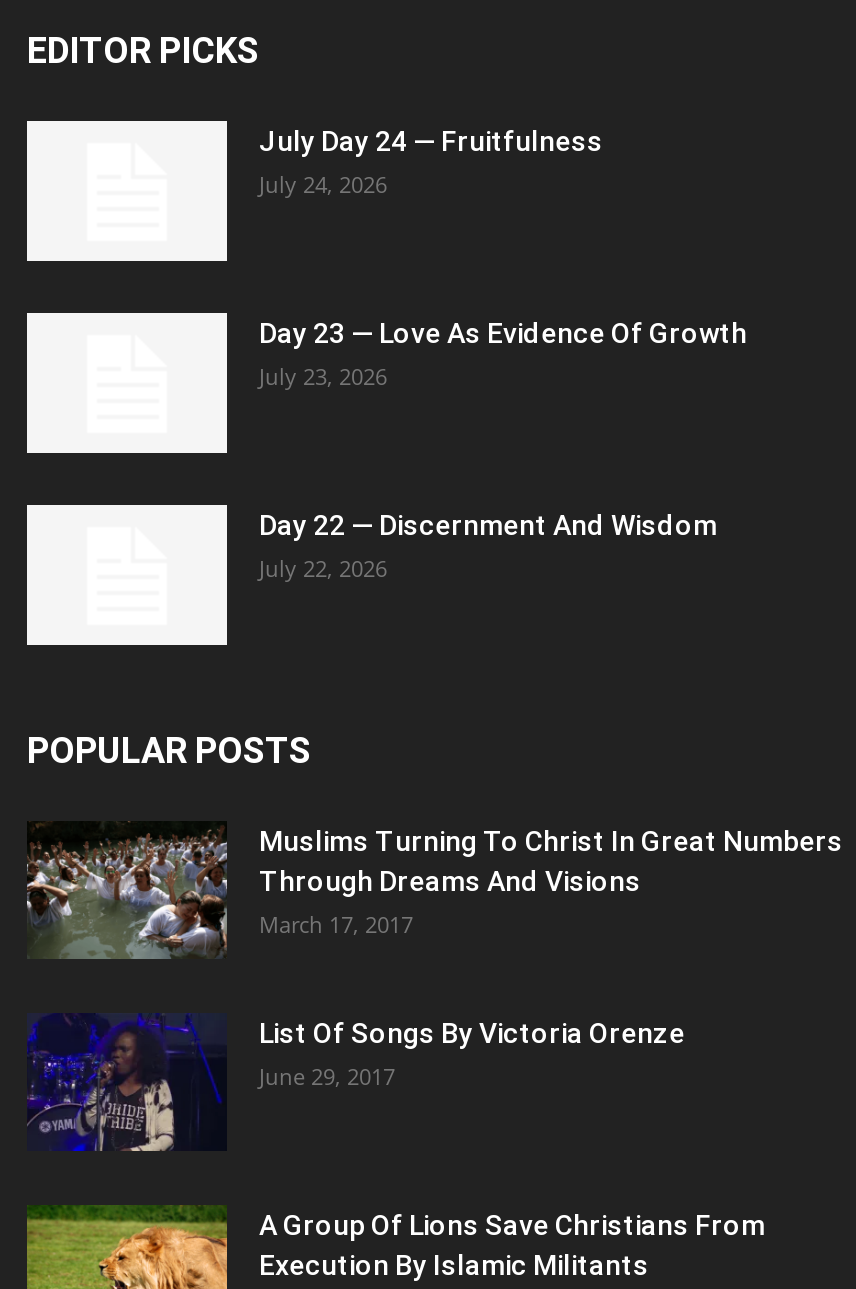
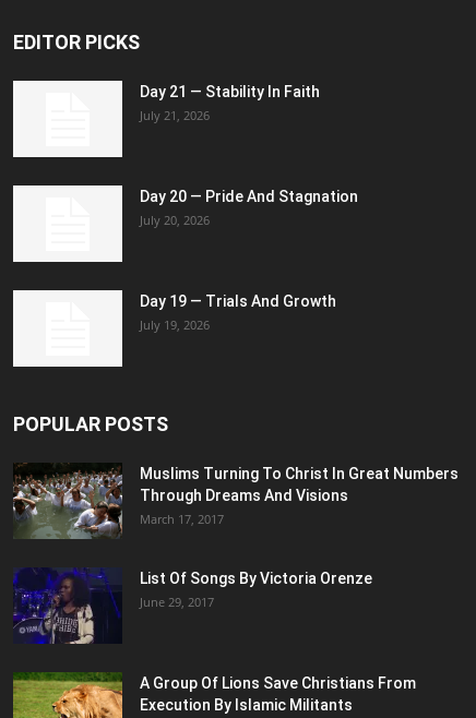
- July Day 24 — Fruitfulness
- July 24, 2026
+ Day 21 — Stability In Faith
+ July 21, 2026

- Day 23 — Love As Evidence Of Growth
- July 23, 2026
+ Day 20 — Pride And Stagnation
+ July 20, 2026

- Day 22 — Discernment And Wisdom
- July 22, 2026
+ Day 19 — Trials And Growth
+ July 19, 2026
